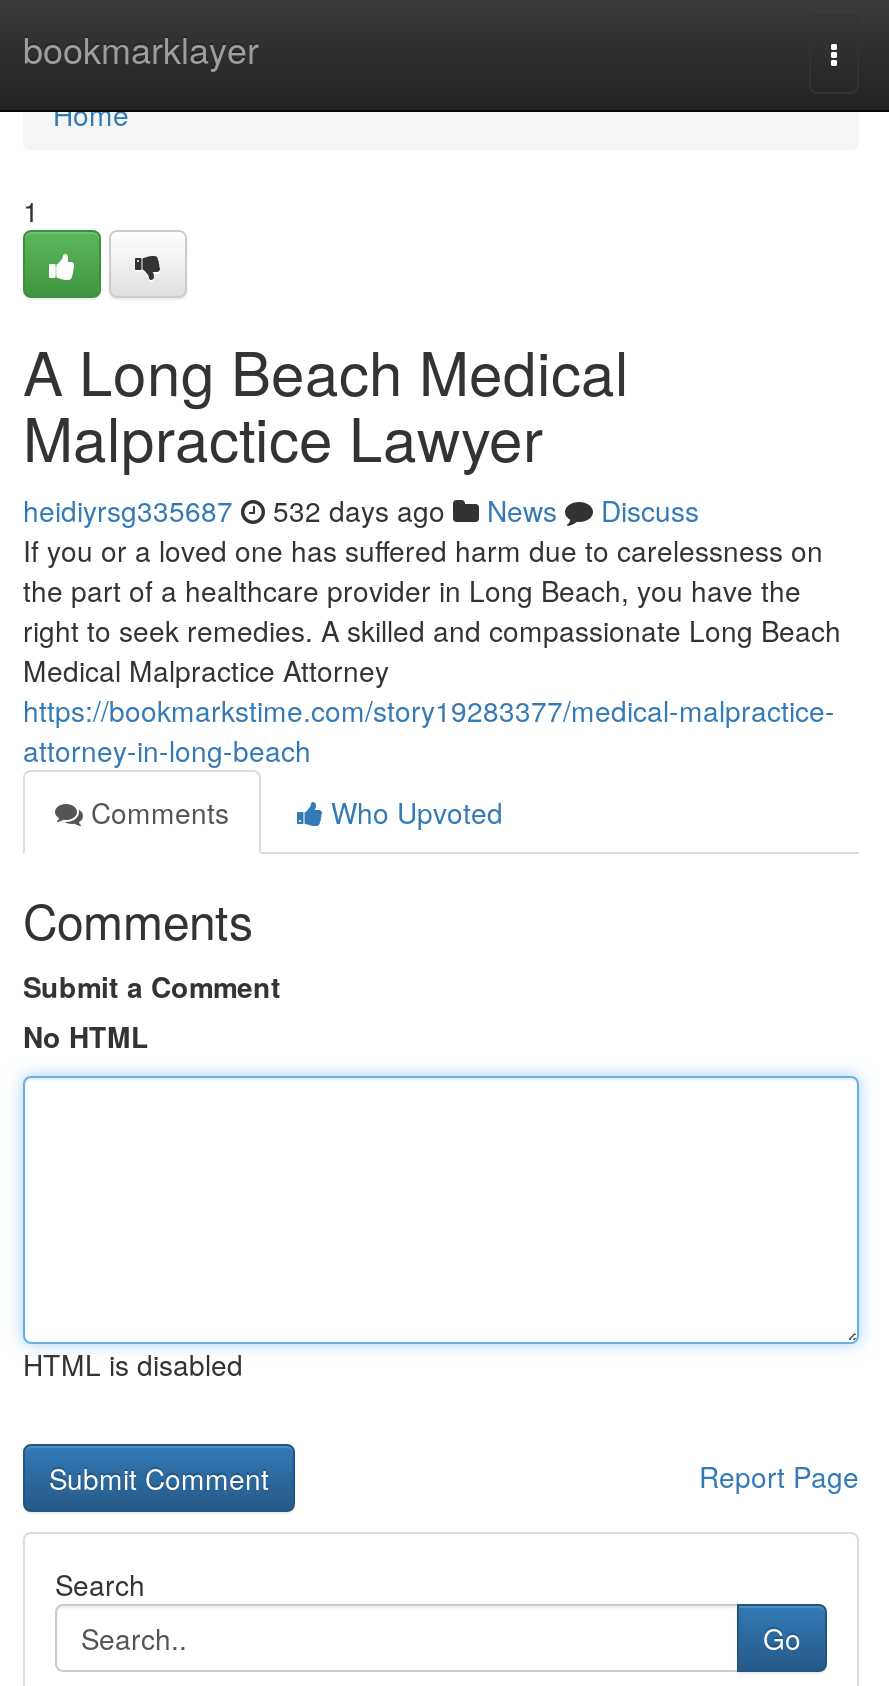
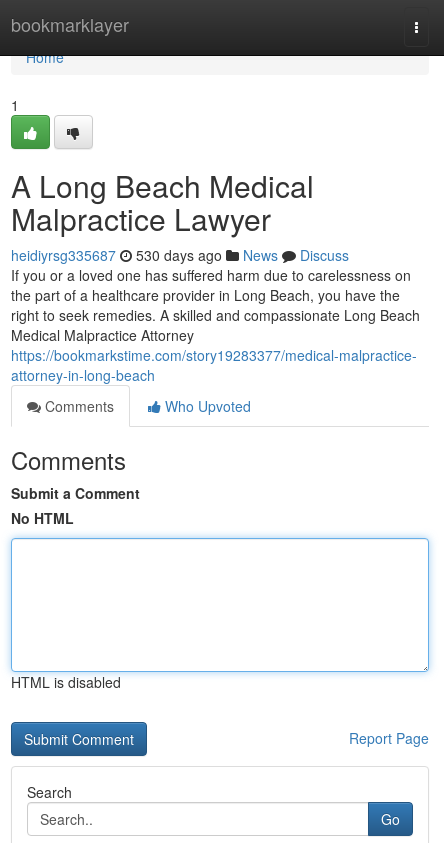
- heidiyrsg335687 532 days ago News Discuss
+ heidiyrsg335687 530 days ago News Discuss
